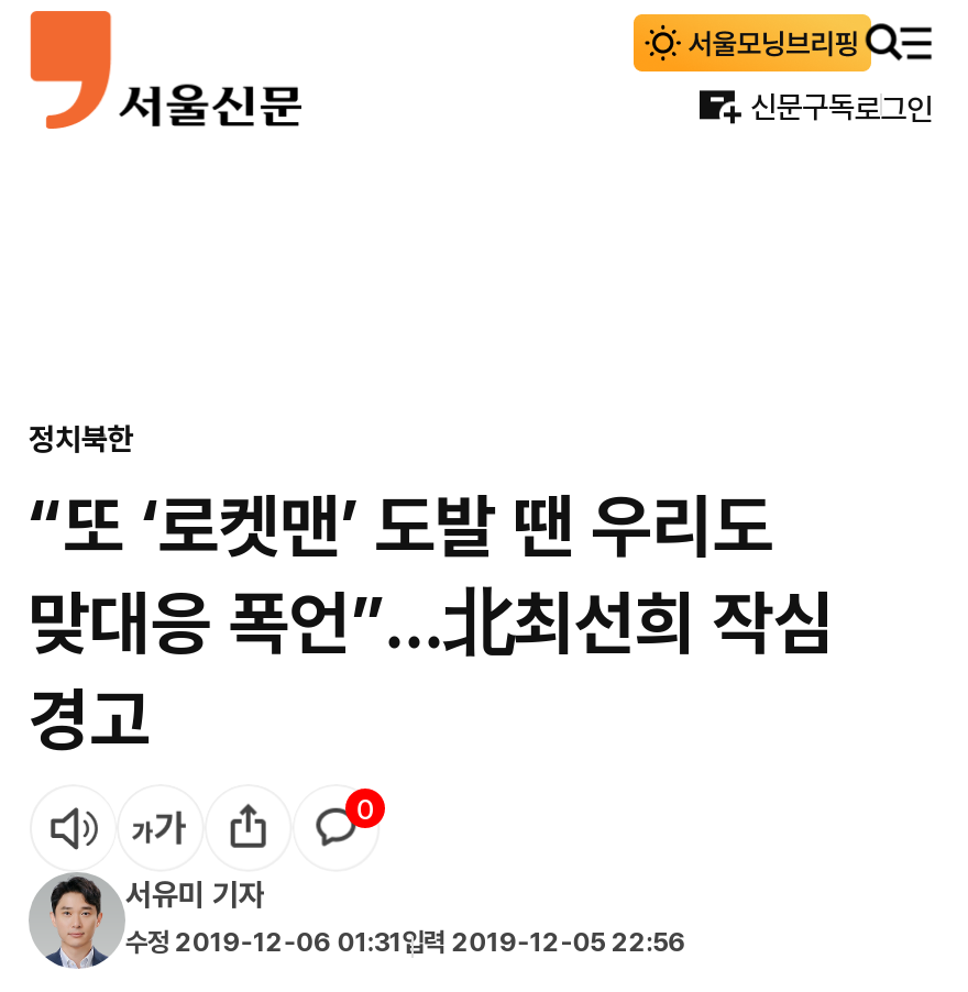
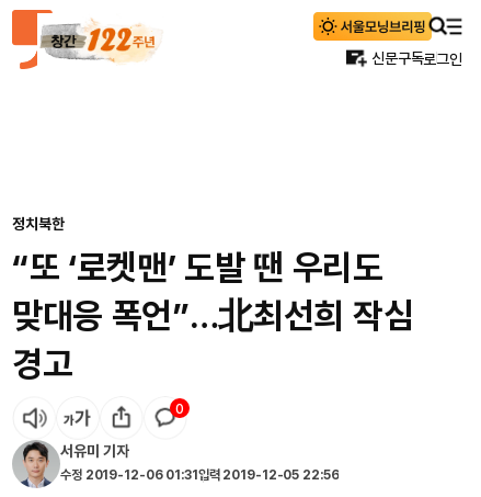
- [image]
+ [image]
